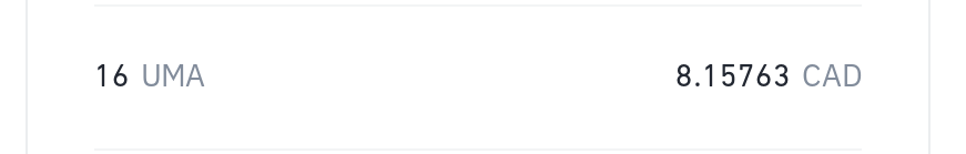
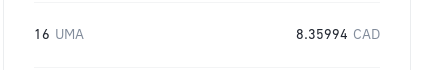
- 8.15763 CAD
+ 8.35994 CAD
